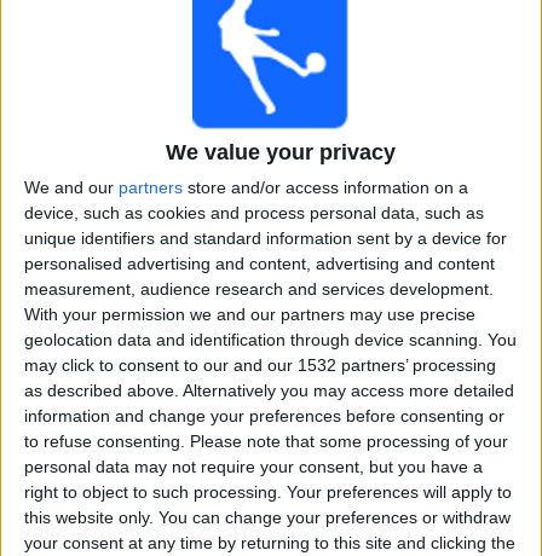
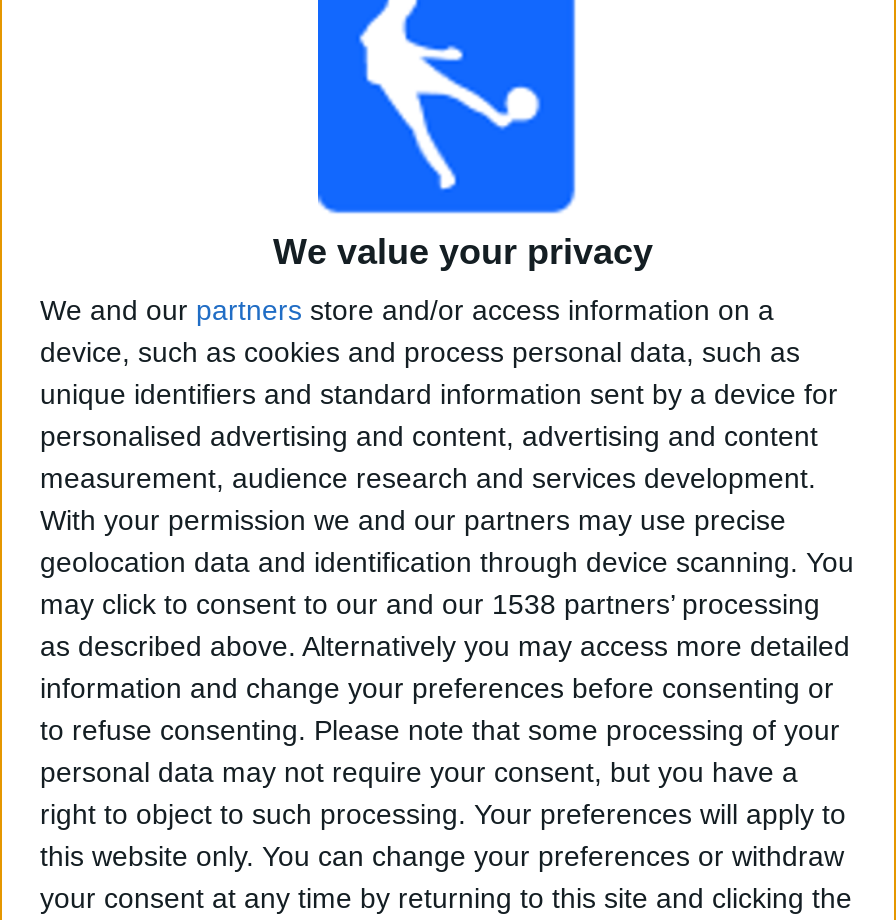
- may click to consent to our and our 1532 partners’ processing
+ may click to consent to our and our 1538 partners’ processing
